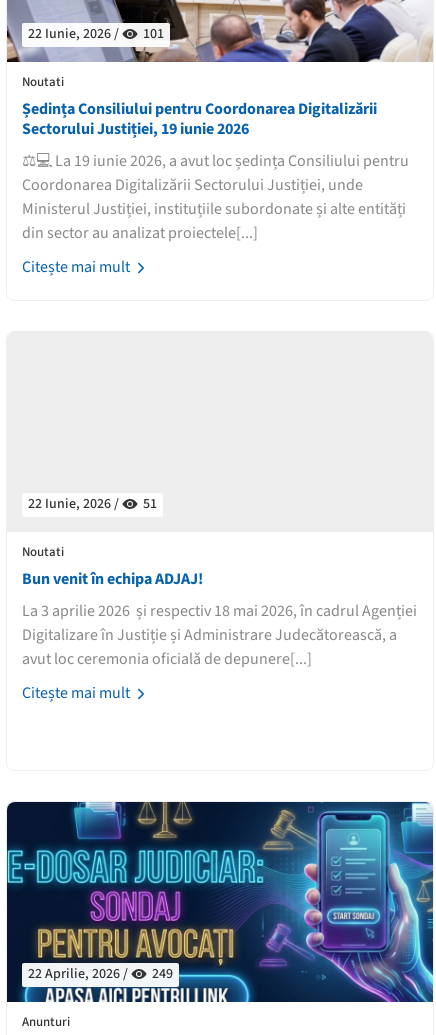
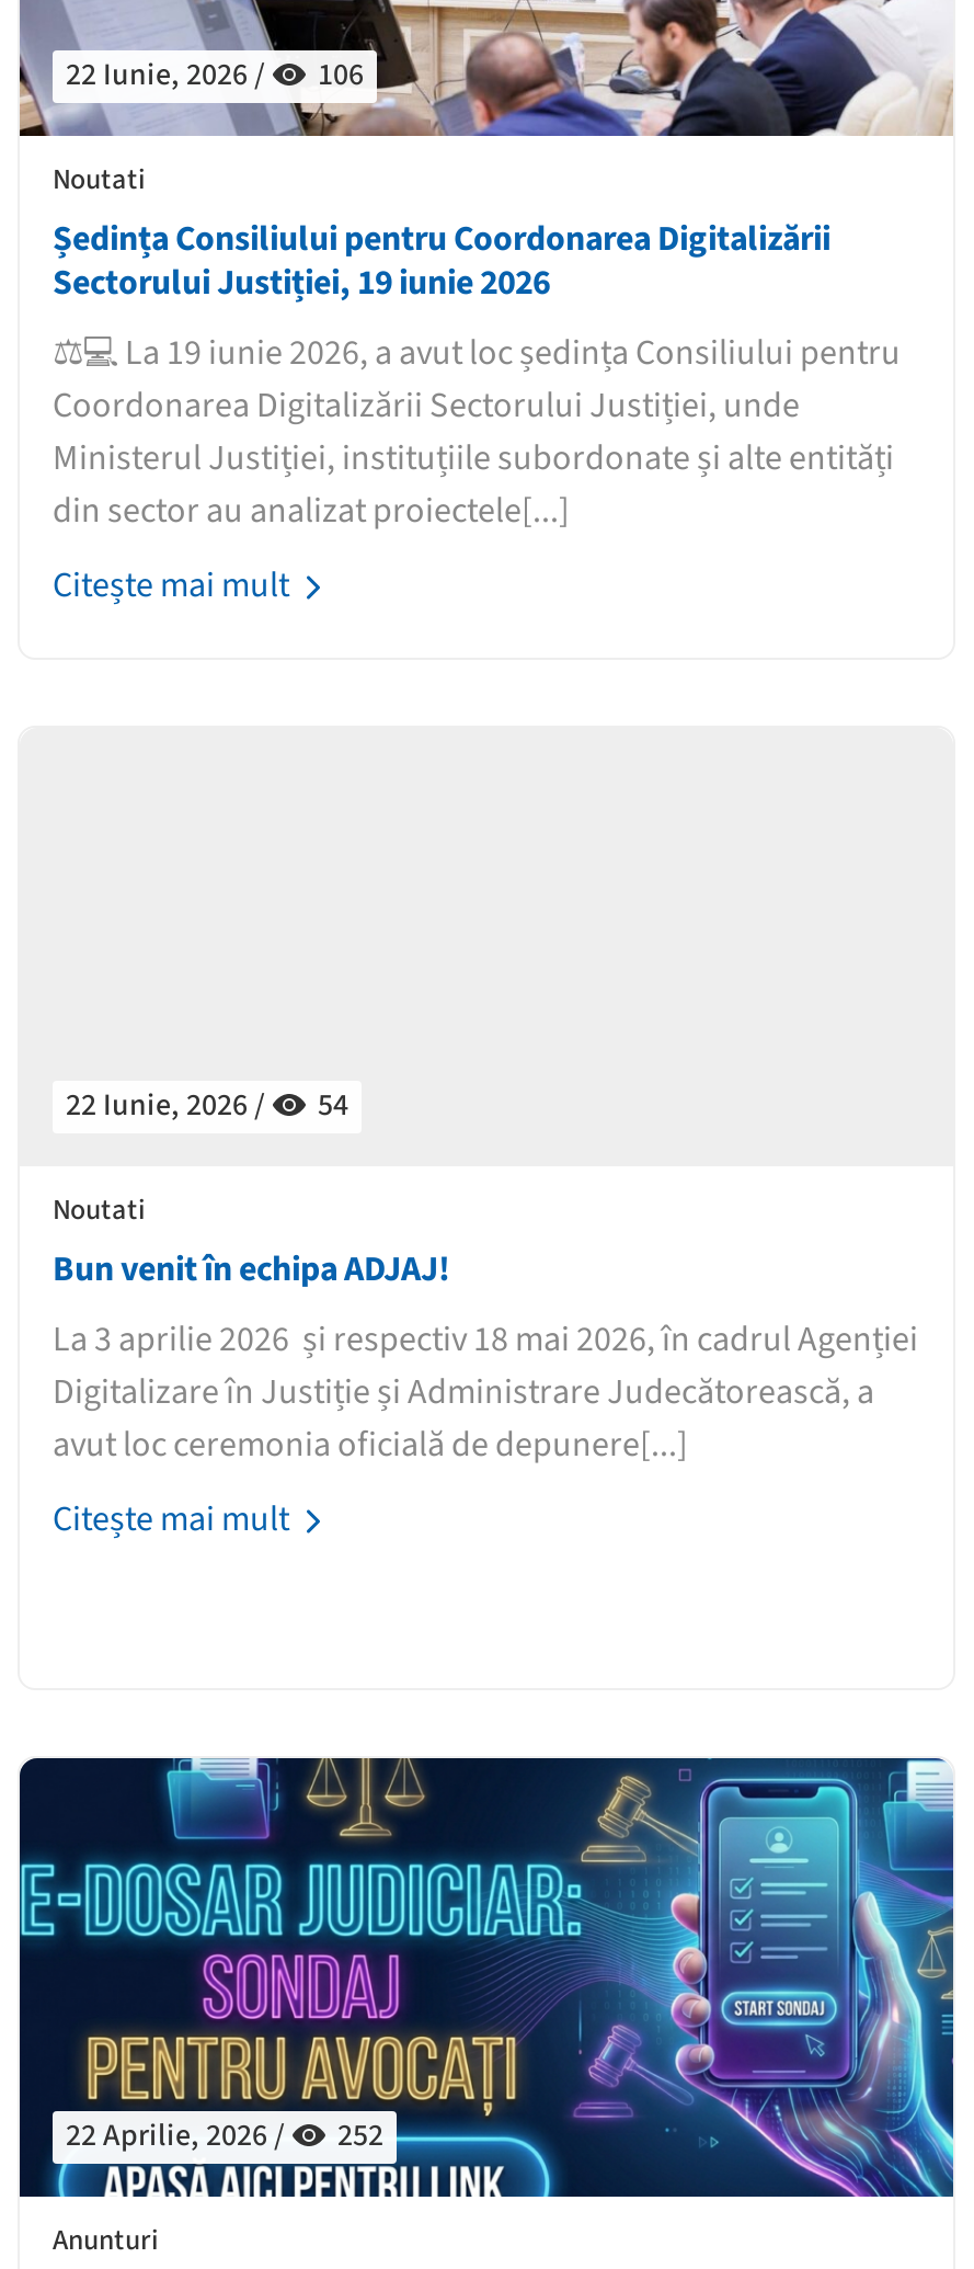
- 22 Iunie, 2026 / 101
+ 22 Iunie, 2026 / 106

- 22 Iunie, 2026 / 51
+ 22 Iunie, 2026 / 54

- 22 Aprilie, 2026 / 249
+ 22 Aprilie, 2026 / 252
